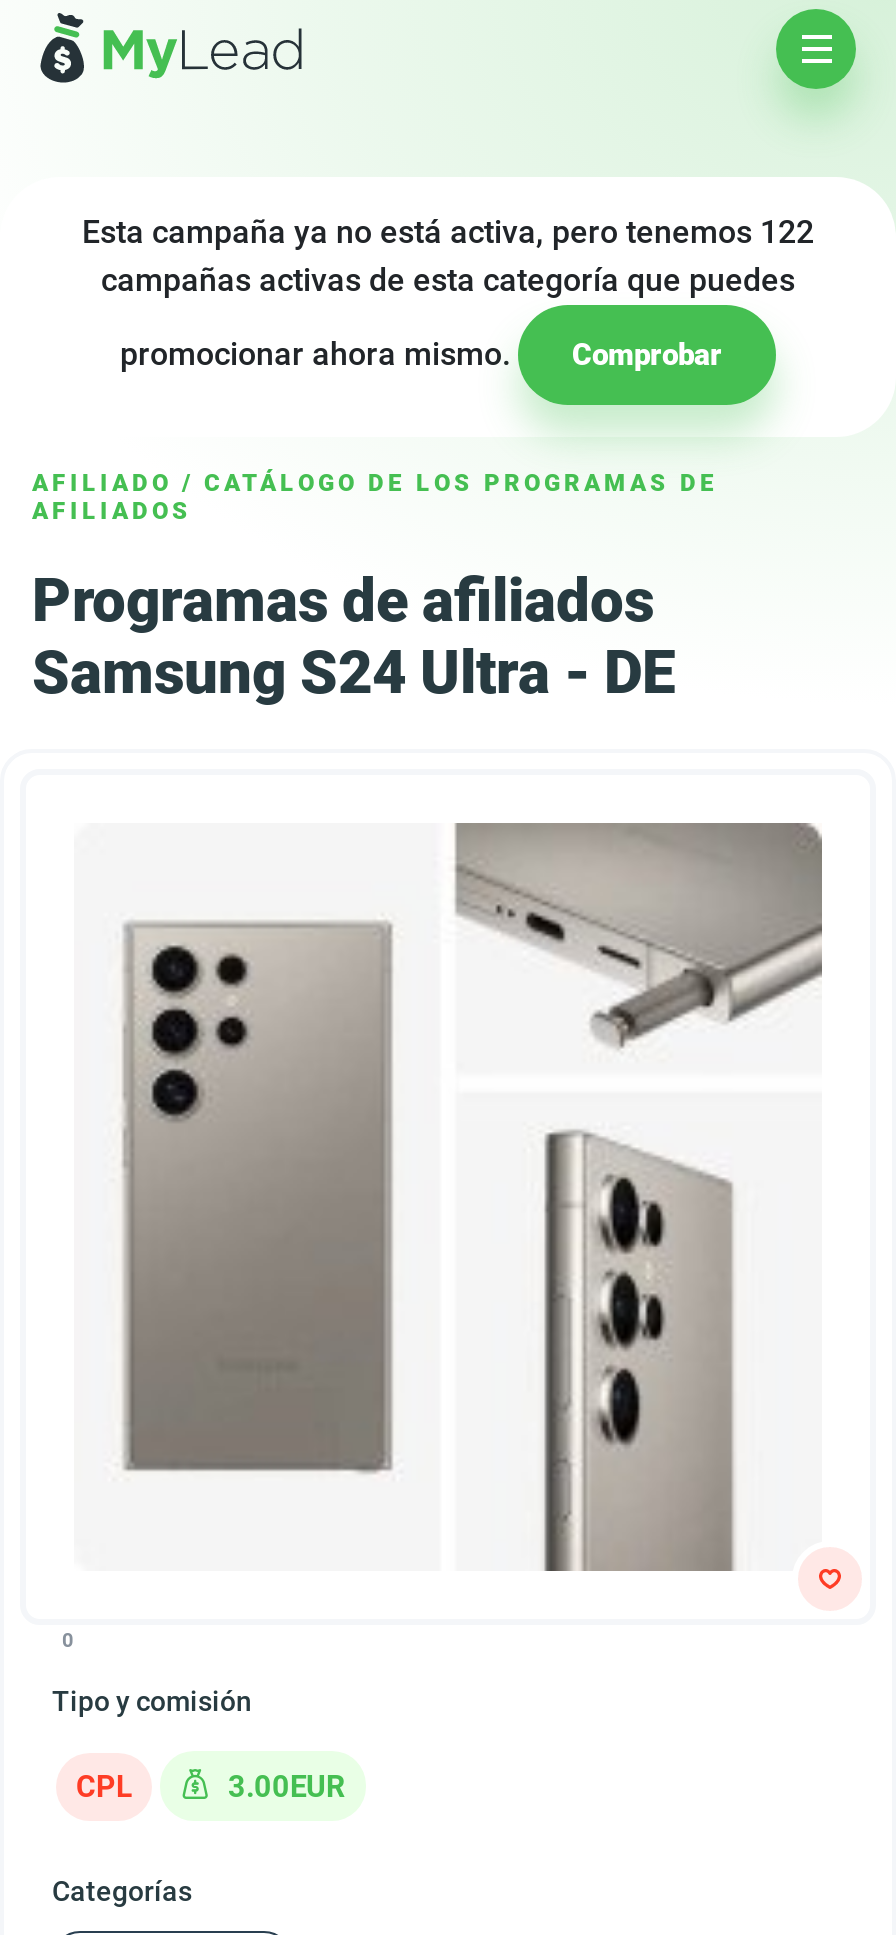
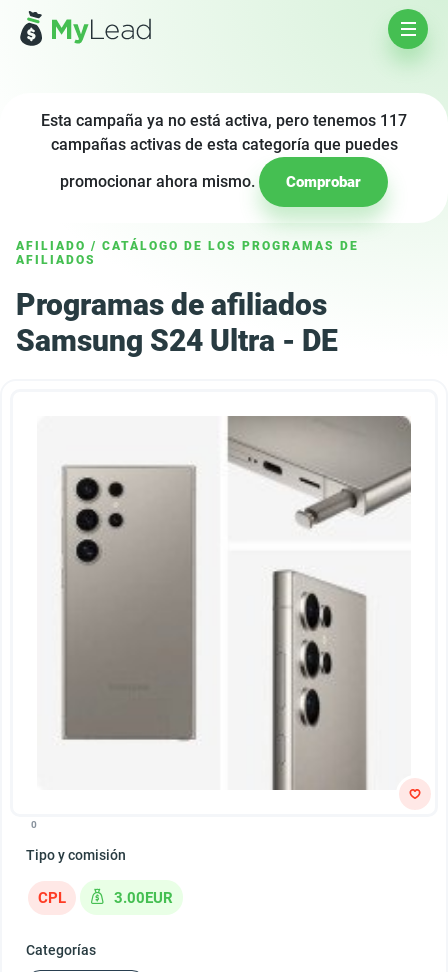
- Esta campaña ya no está activa, pero tenemos 122
+ Esta campaña ya no está activa, pero tenemos 117
